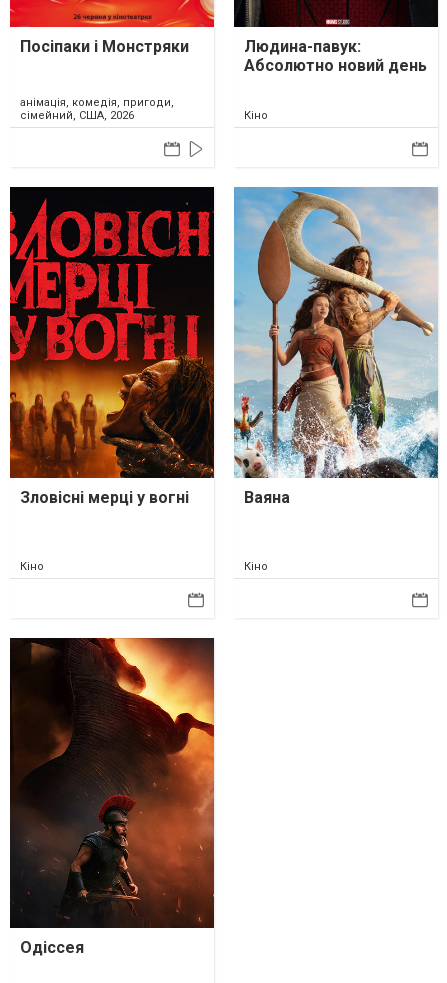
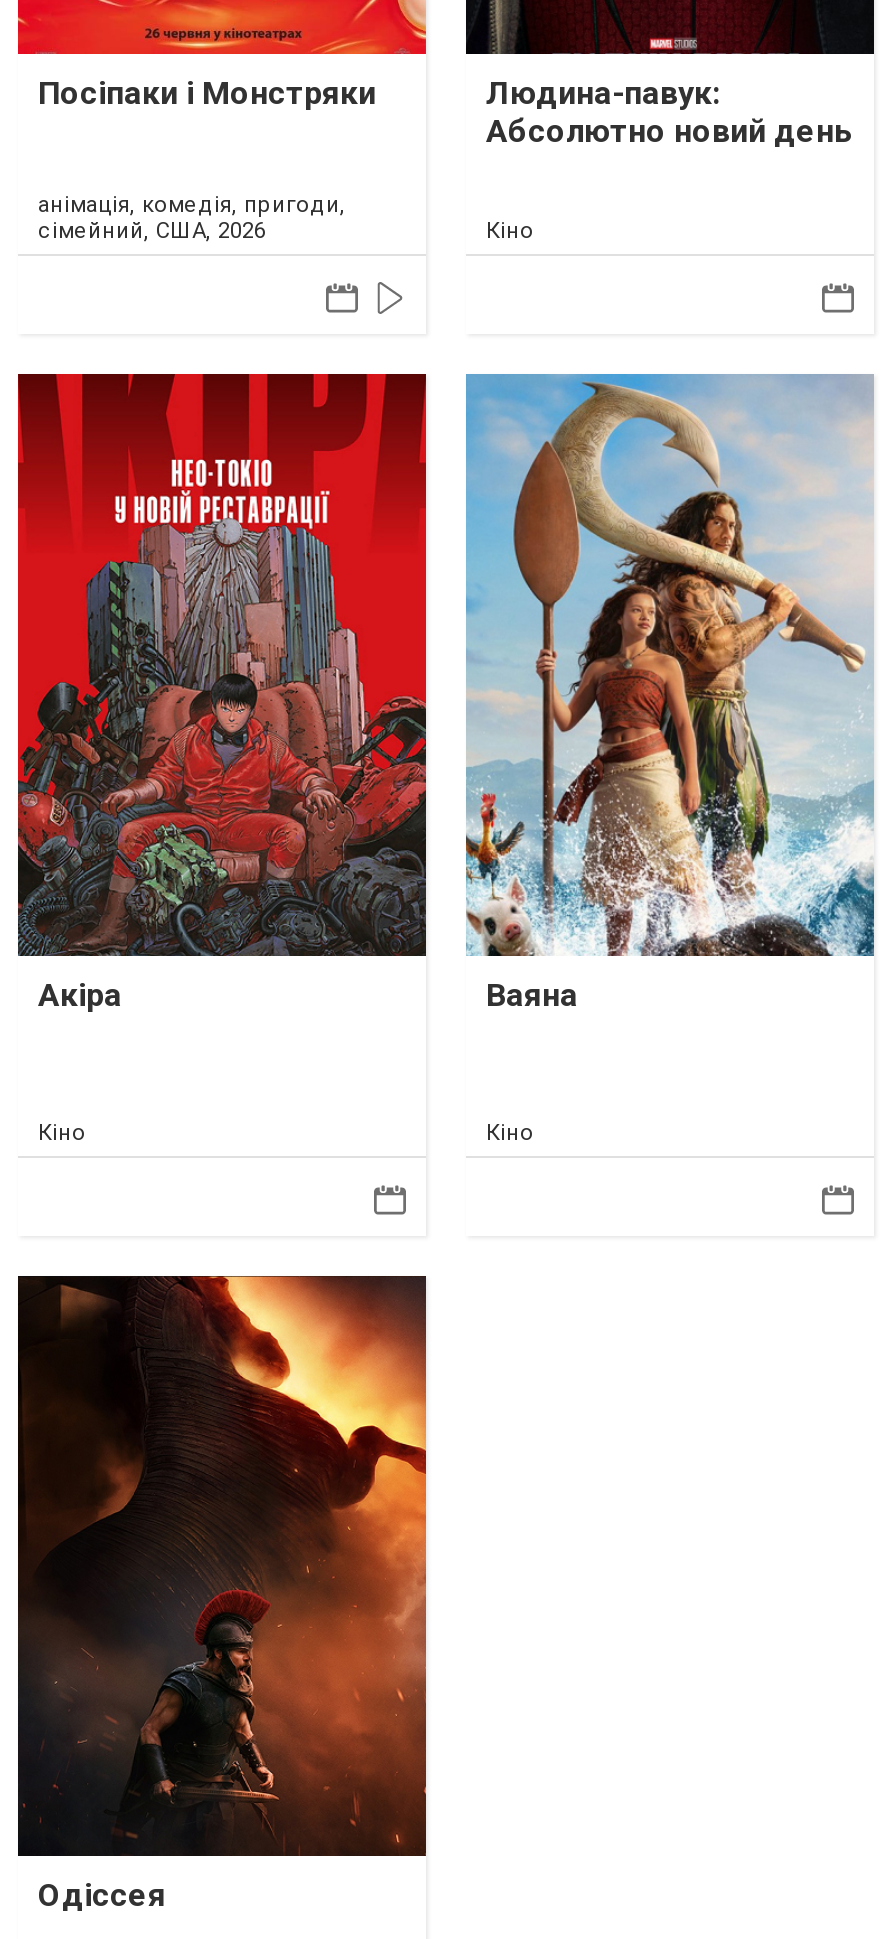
- [image]
- Зловісні мерці у вогні
+ [image]
+ Акіра
